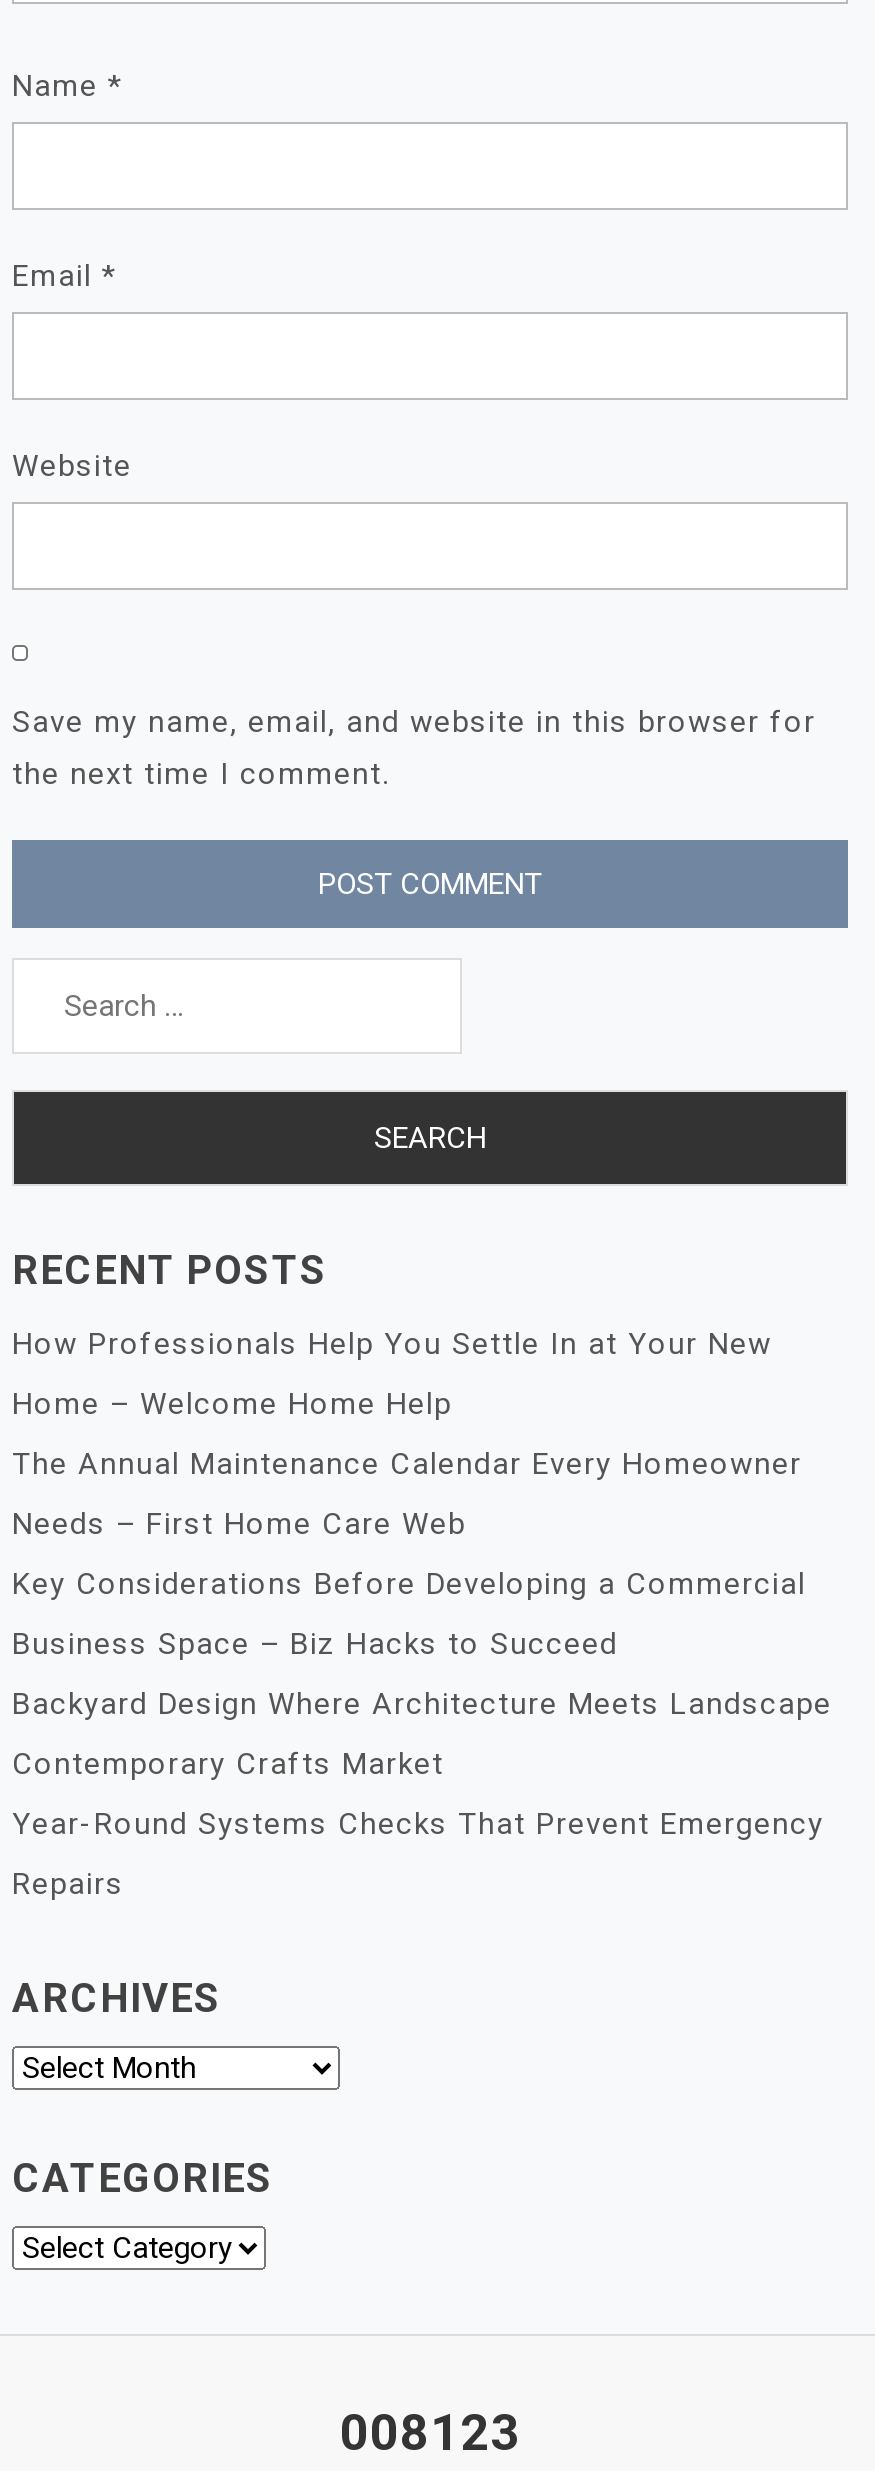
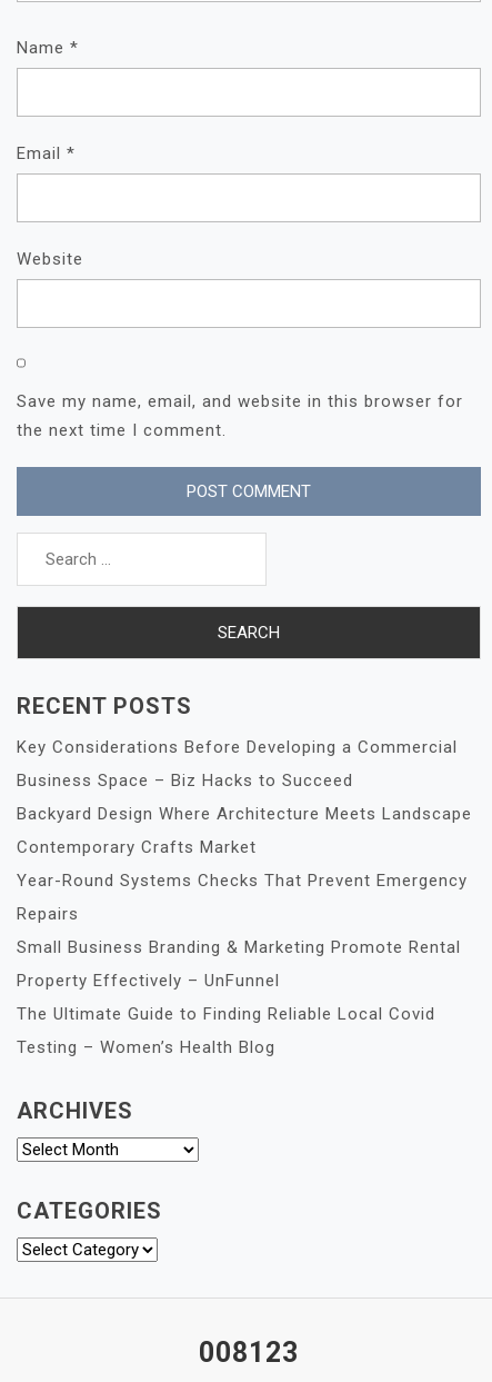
- How Professionals Help You Settle In at Your New
- Home – Welcome Home Help
- The Annual Maintenance Calendar Every Homeowner
- Needs – First Home Care Web

moved up: Key Considerations Before Developing a Commercial | Business Space – Biz Hacks to Succeed | Backyard Design Where Architecture Meets Landscape | Contemporary Crafts Market | Year-Round Systems Checks That Prevent Emergency | Repairs

+ Small Business Branding & Marketing Promote Rental
+ Property Effectively – UnFunnel
+ The Ultimate Guide to Finding Reliable Local Covid
+ Testing – Women’s Health Blog
